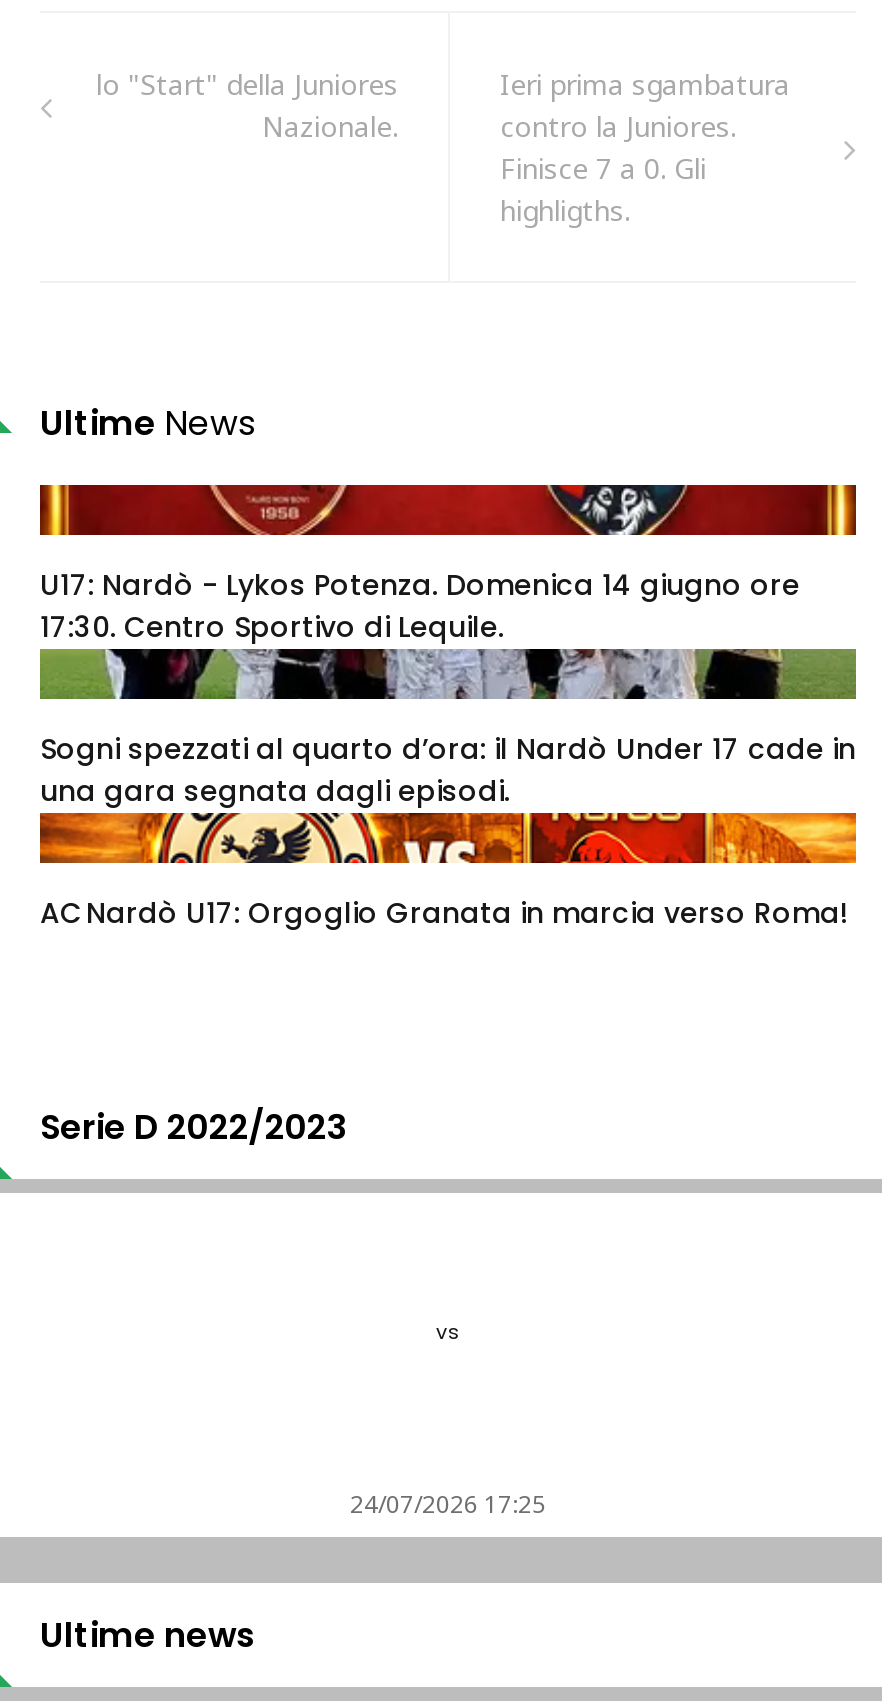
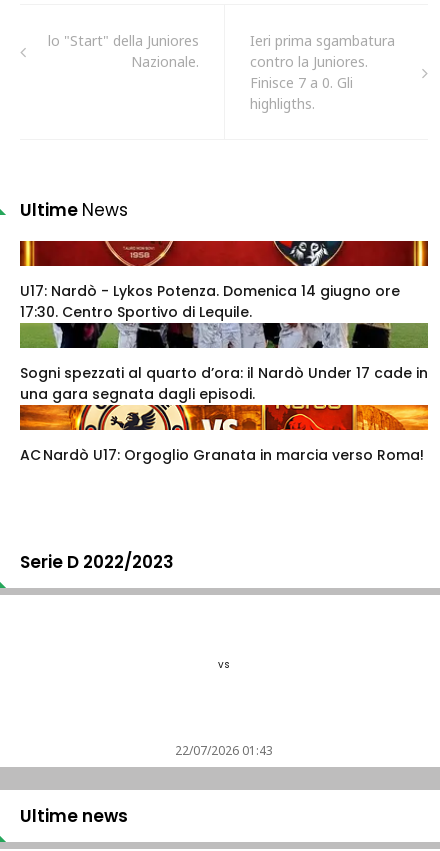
- 24/07/2026 17:25
+ 22/07/2026 01:43
